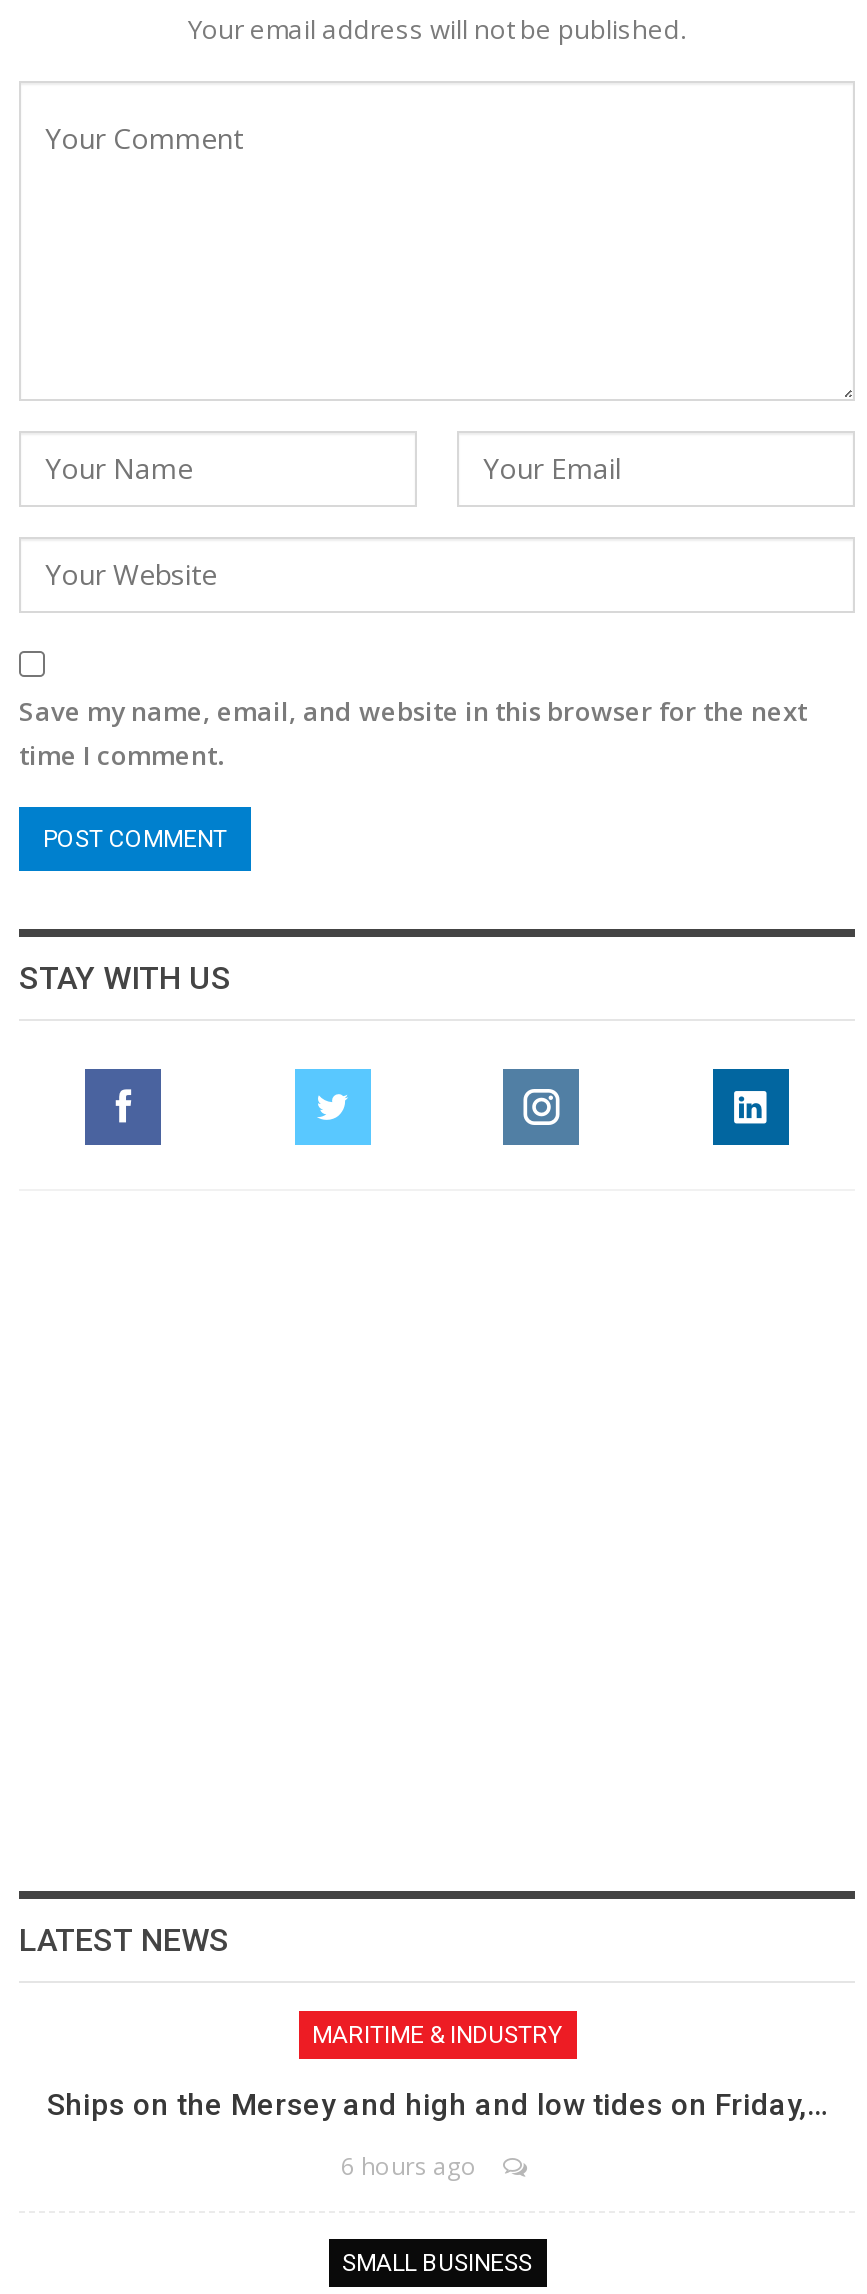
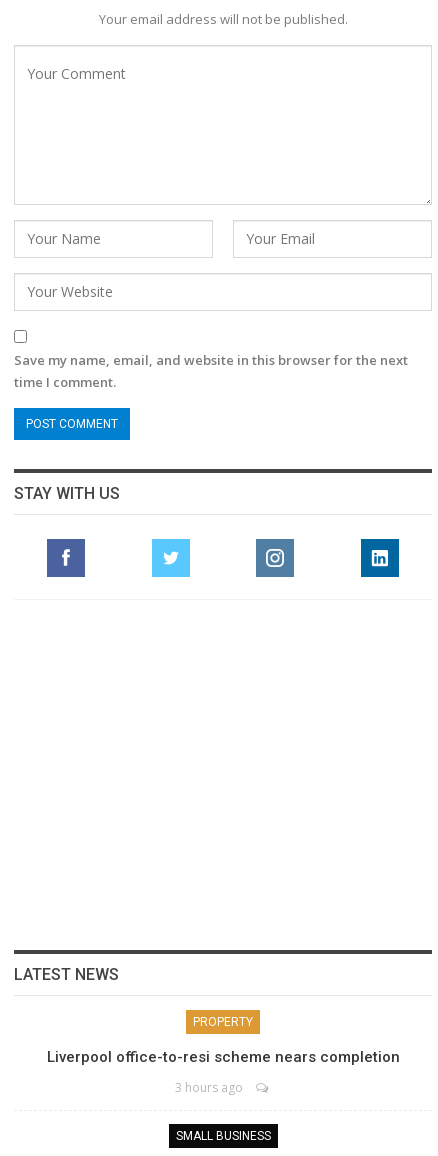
- MARITIME & INDUSTRY
+ PROPERTY

- Ships on the Mersey and high and low tides on Friday,…
+ Liverpool office-to-resi scheme nears completion

- 6 hours ago
+ 3 hours ago
